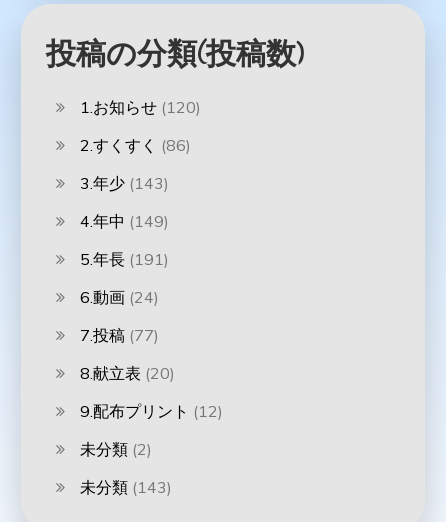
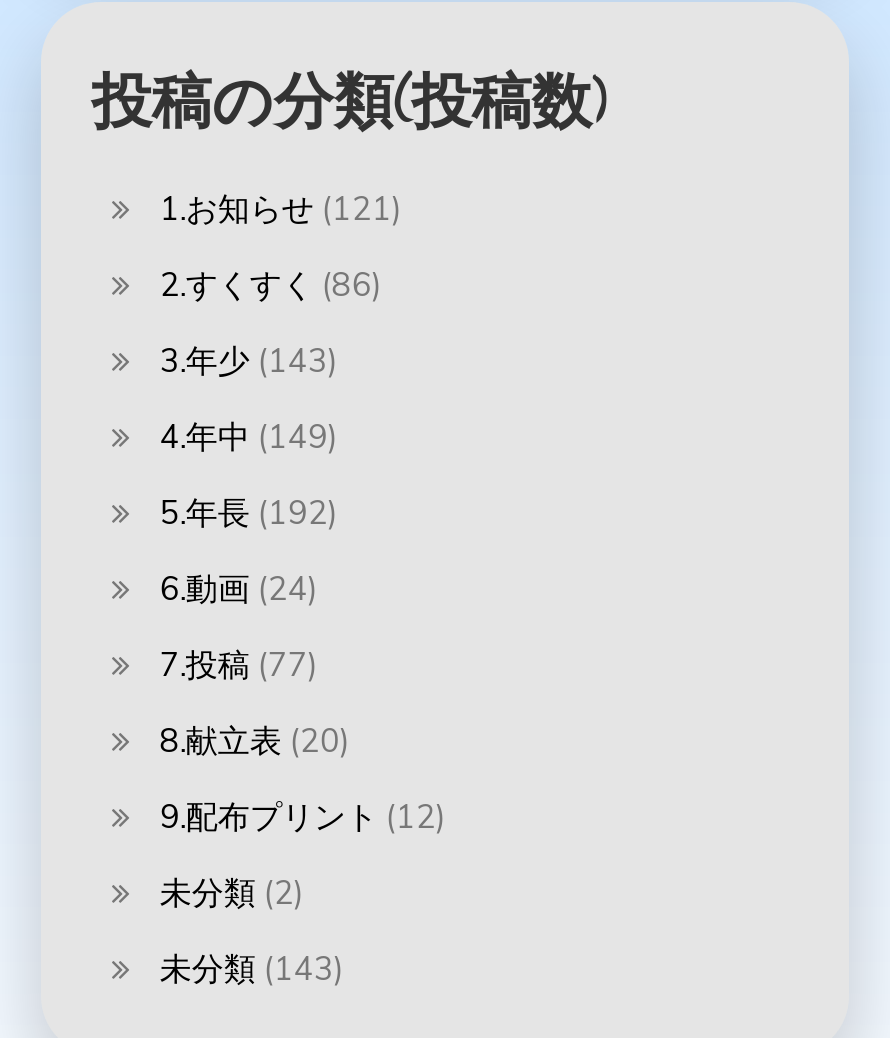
- 1.お知らせ(120)
+ 1.お知らせ(121)

- 5.年長(191)
+ 5.年長(192)
